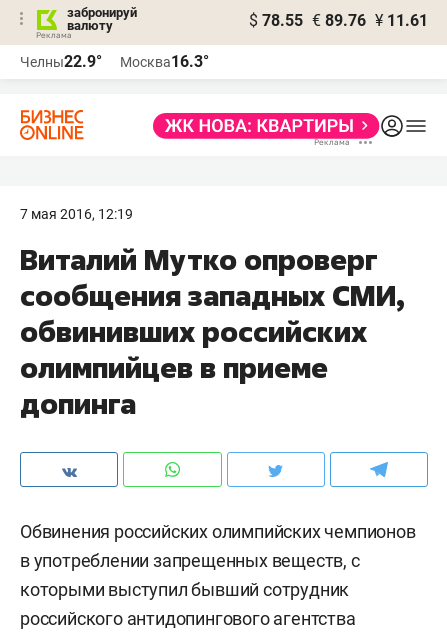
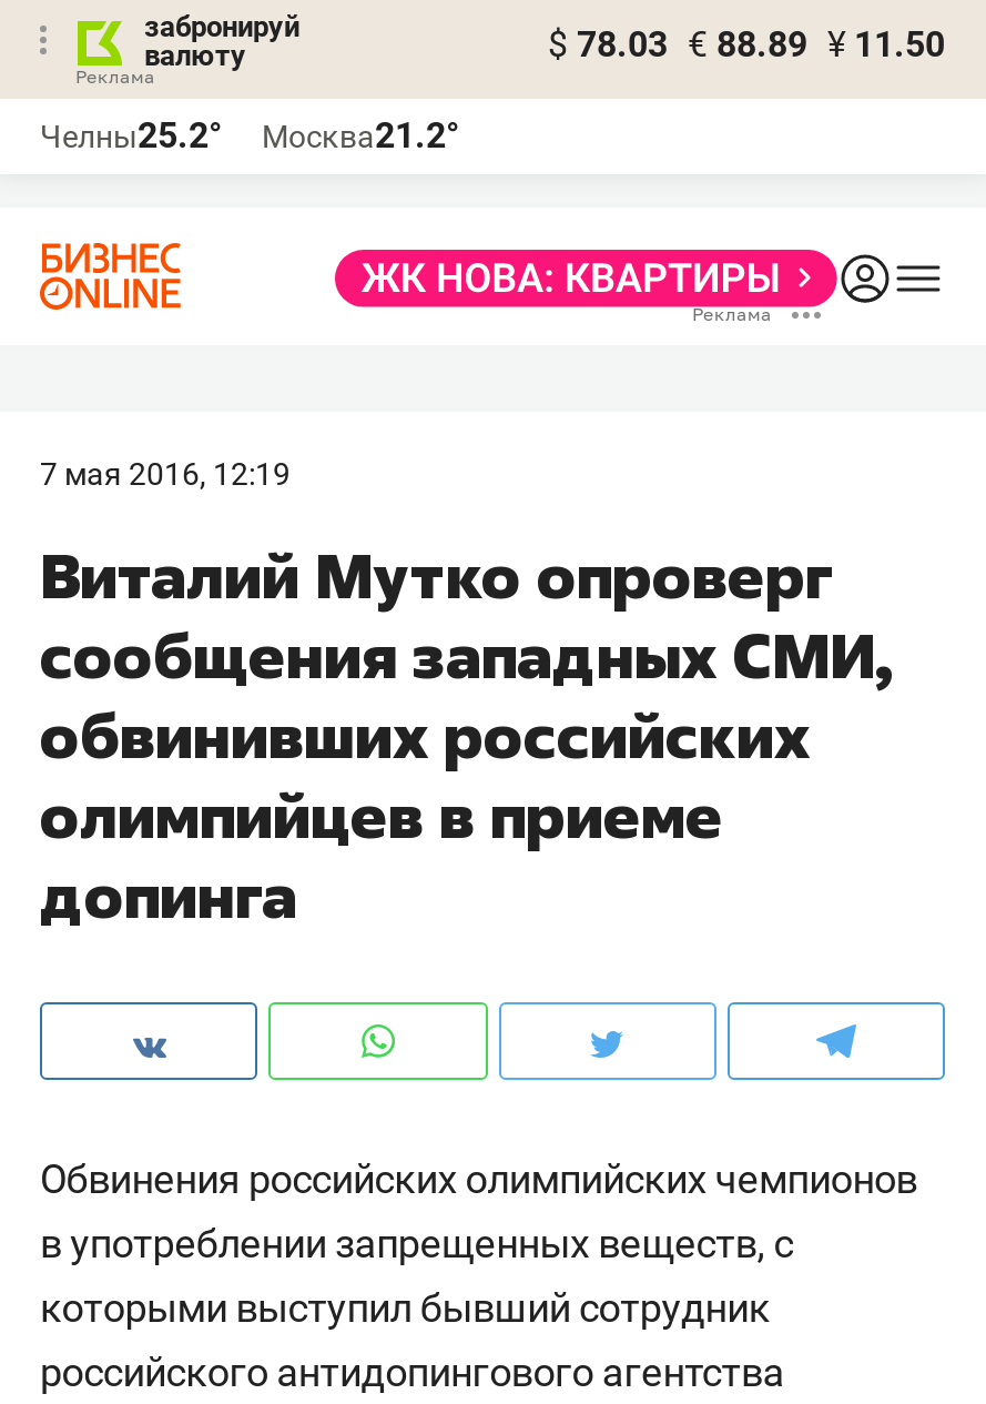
- $ 78.55 € 89.76 ¥ 11.61
+ $ 78.03 € 88.89 ¥ 11.50

- Челны22.9°
+ Челны25.2°

- Москва16.3°
+ Москва21.2°
